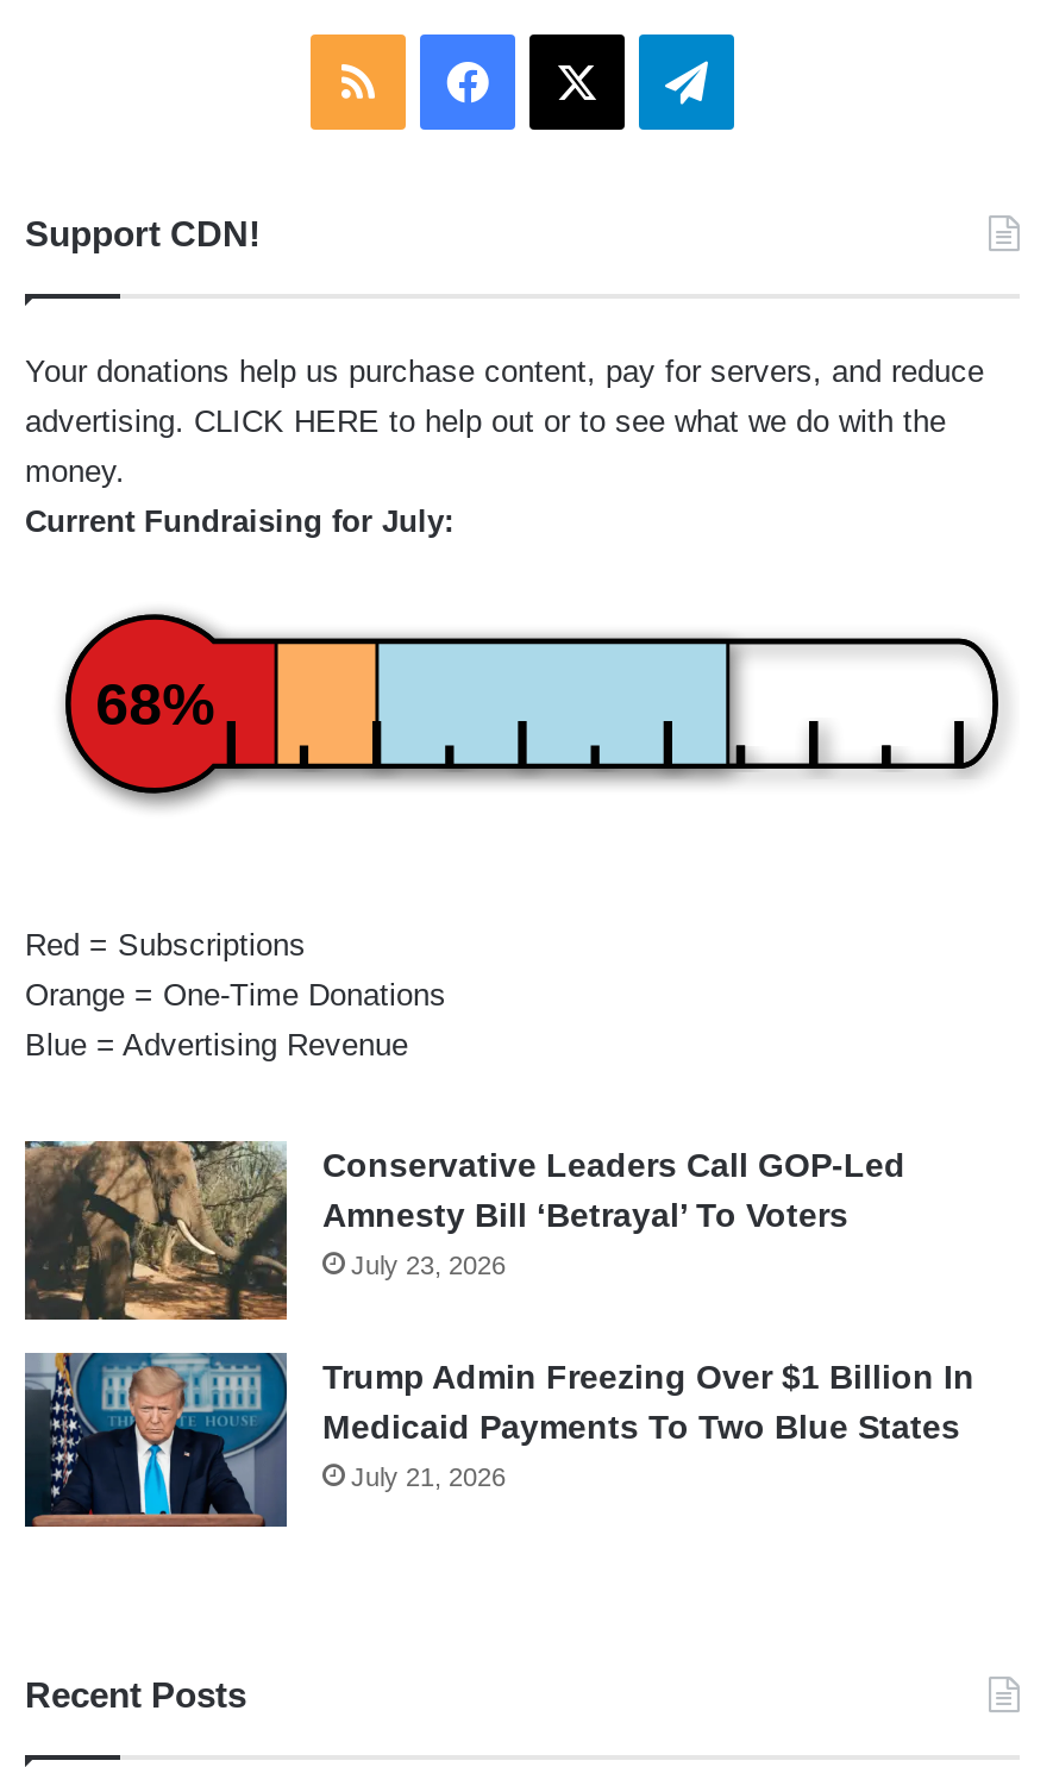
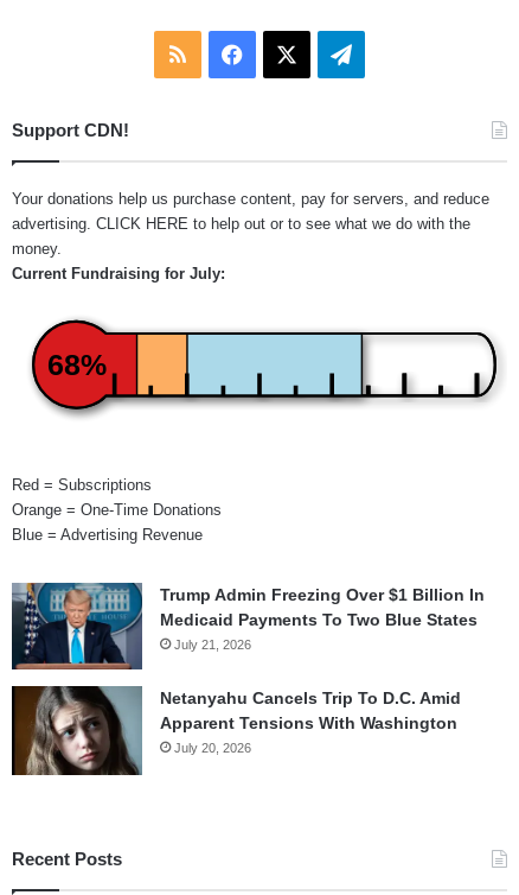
- [image]
- Conservative Leaders Call GOP-Led
- Amnesty Bill ‘Betrayal’ To Voters
- July 23, 2026

moved up: [image] | Trump Admin Freezing Over $1 Billion In | Medicaid Payments To Two Blue States | July 21, 2026

+ [image]
+ Netanyahu Cancels Trip To D.C. Amid
+ Apparent Tensions With Washington
+ July 20, 2026
